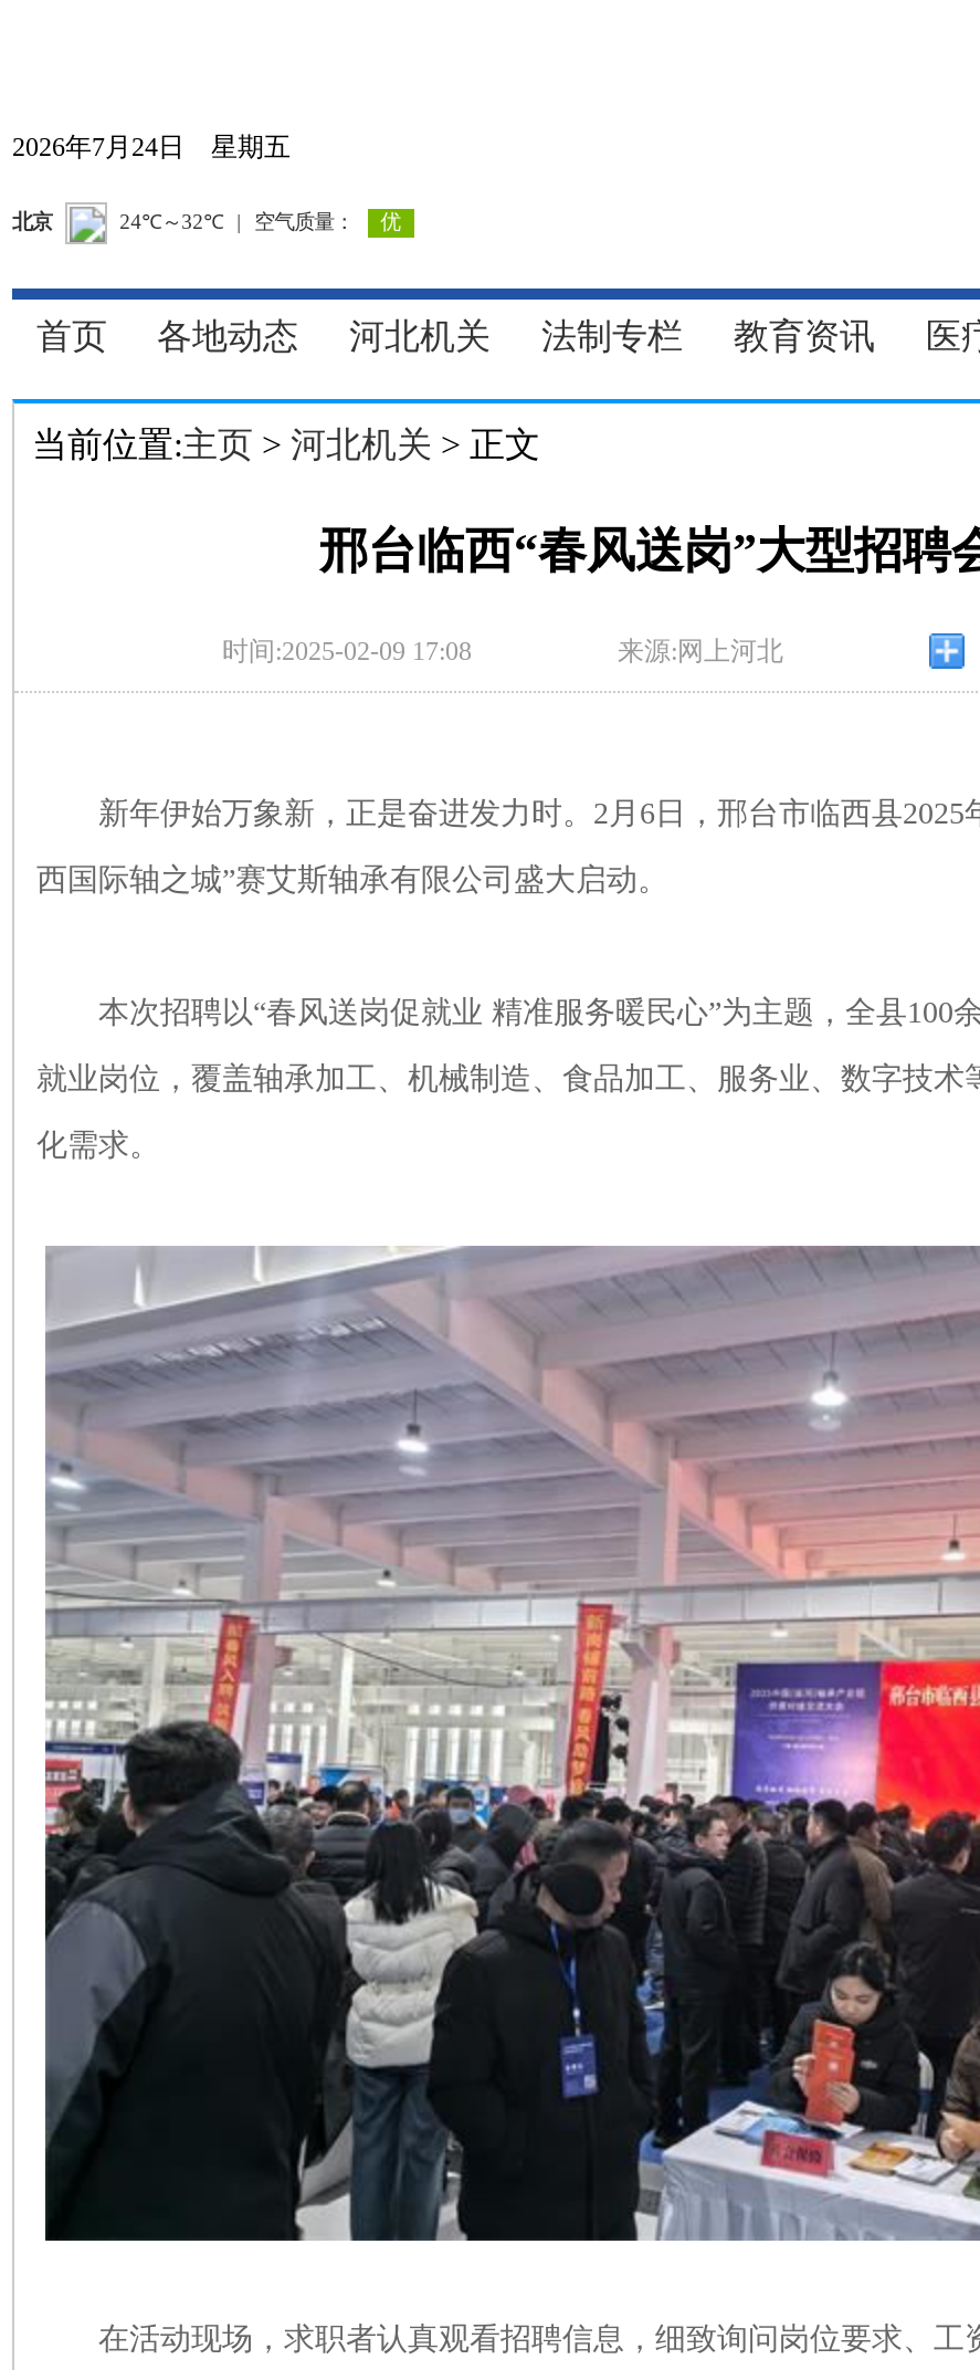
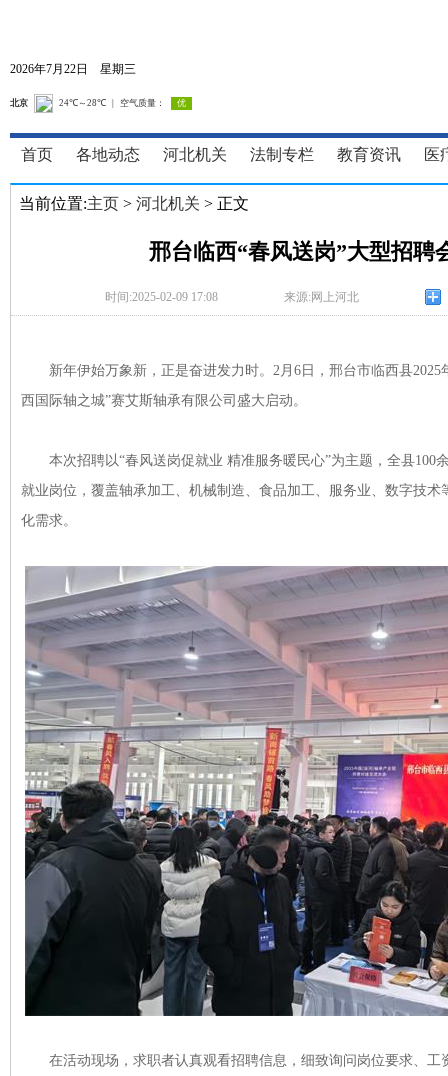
- 2026年7月24日 星期五
+ 2026年7月22日 星期三
